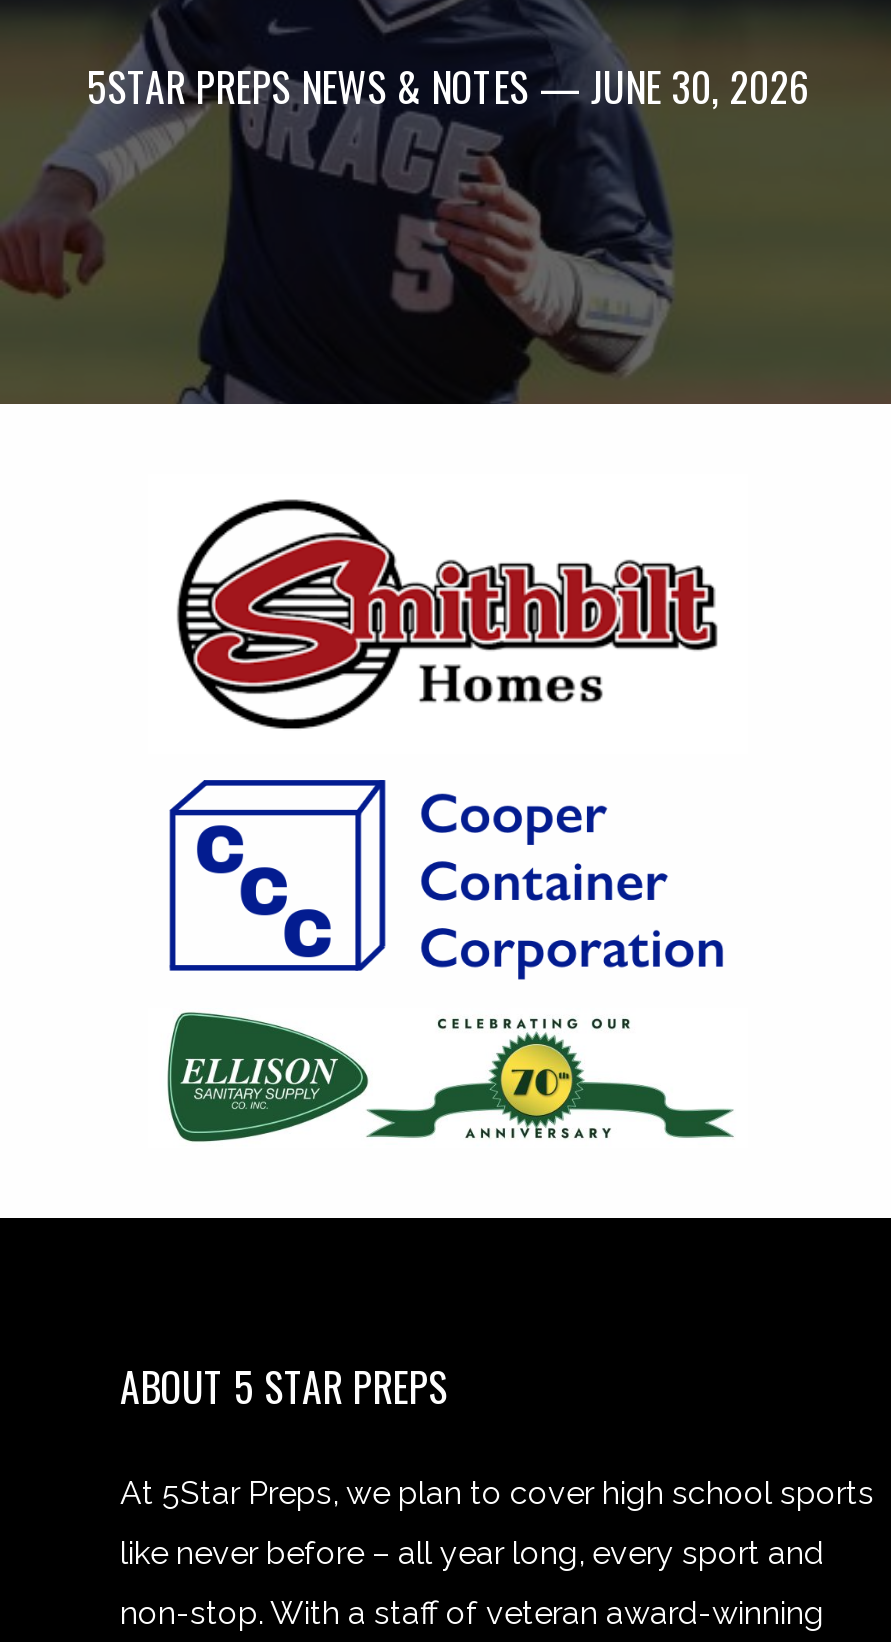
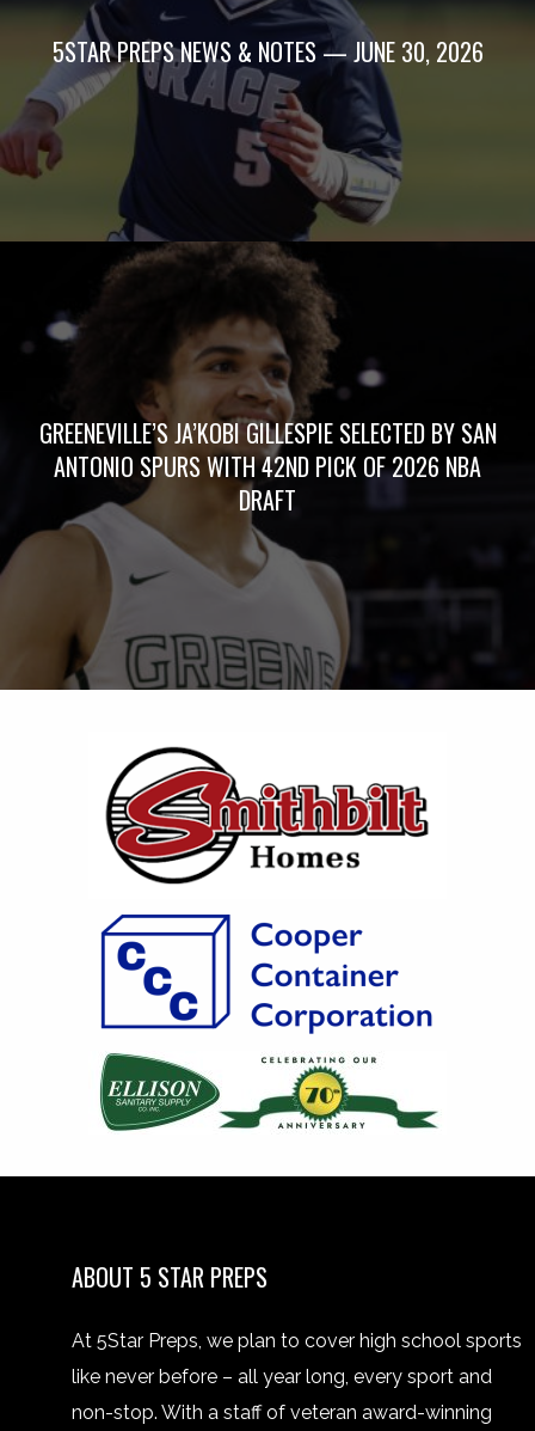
+ [image]

+ [image]
+ GREENEVILLE’S JA’KOBI GILLESPIE SELECTED BY SAN
+ ANTONIO SPURS WITH 42ND PICK OF 2026 NBA
+ DRAFT
